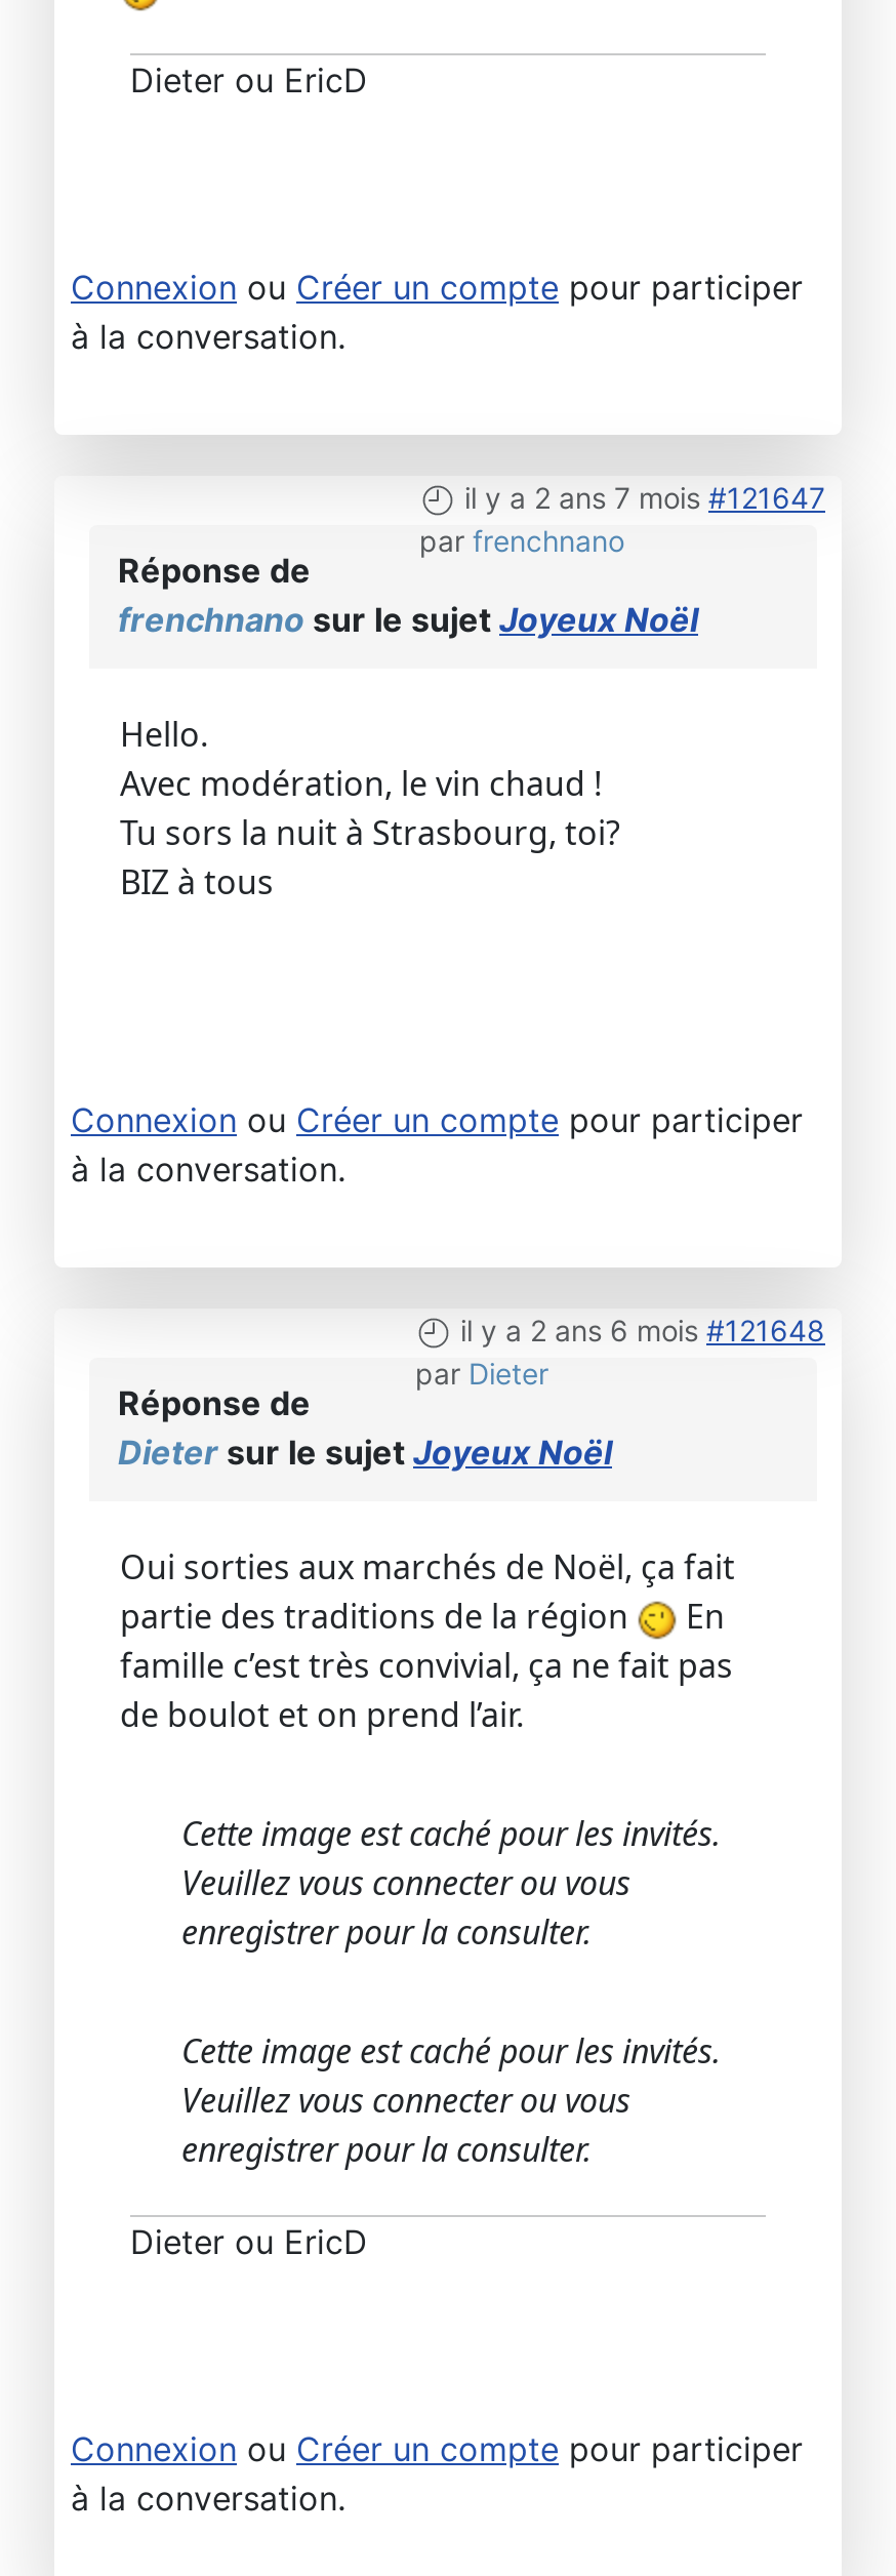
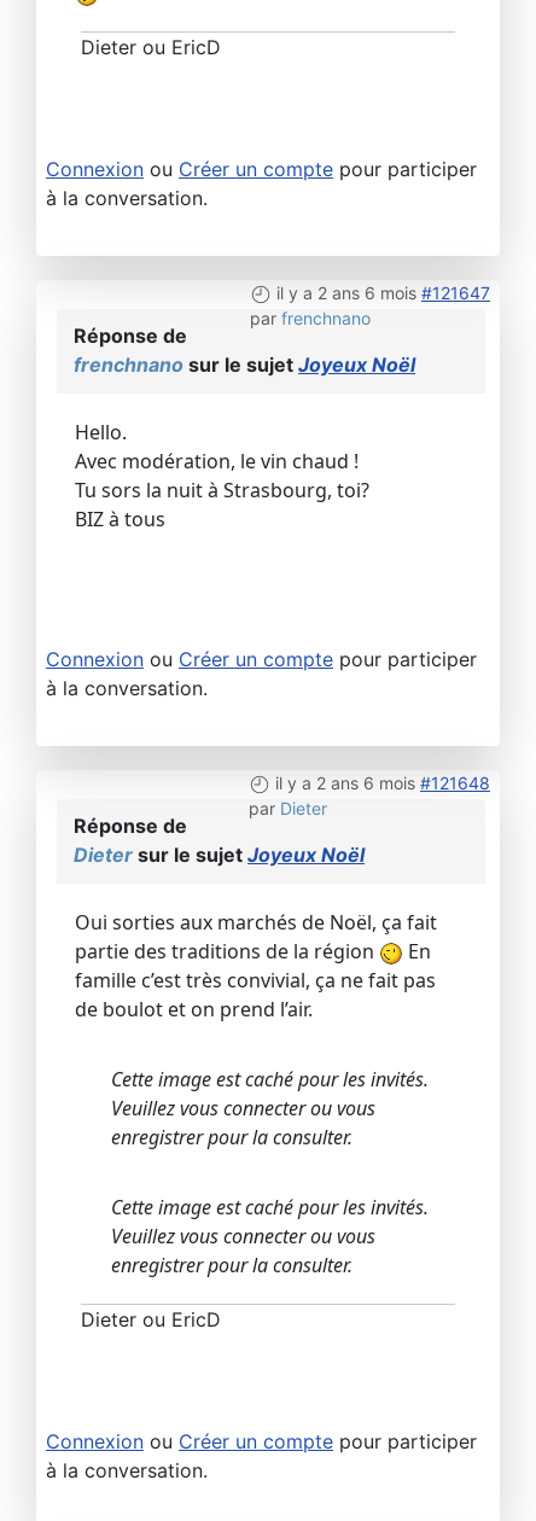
- il y a 2 ans 7 mois #121647
+ il y a 2 ans 6 mois #121647
